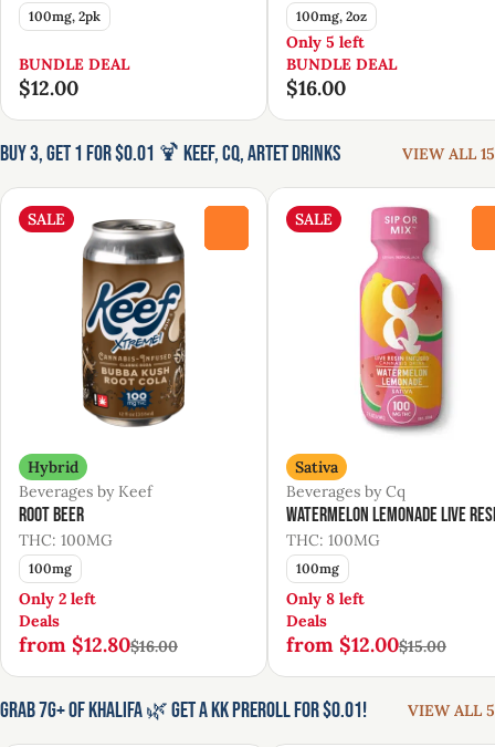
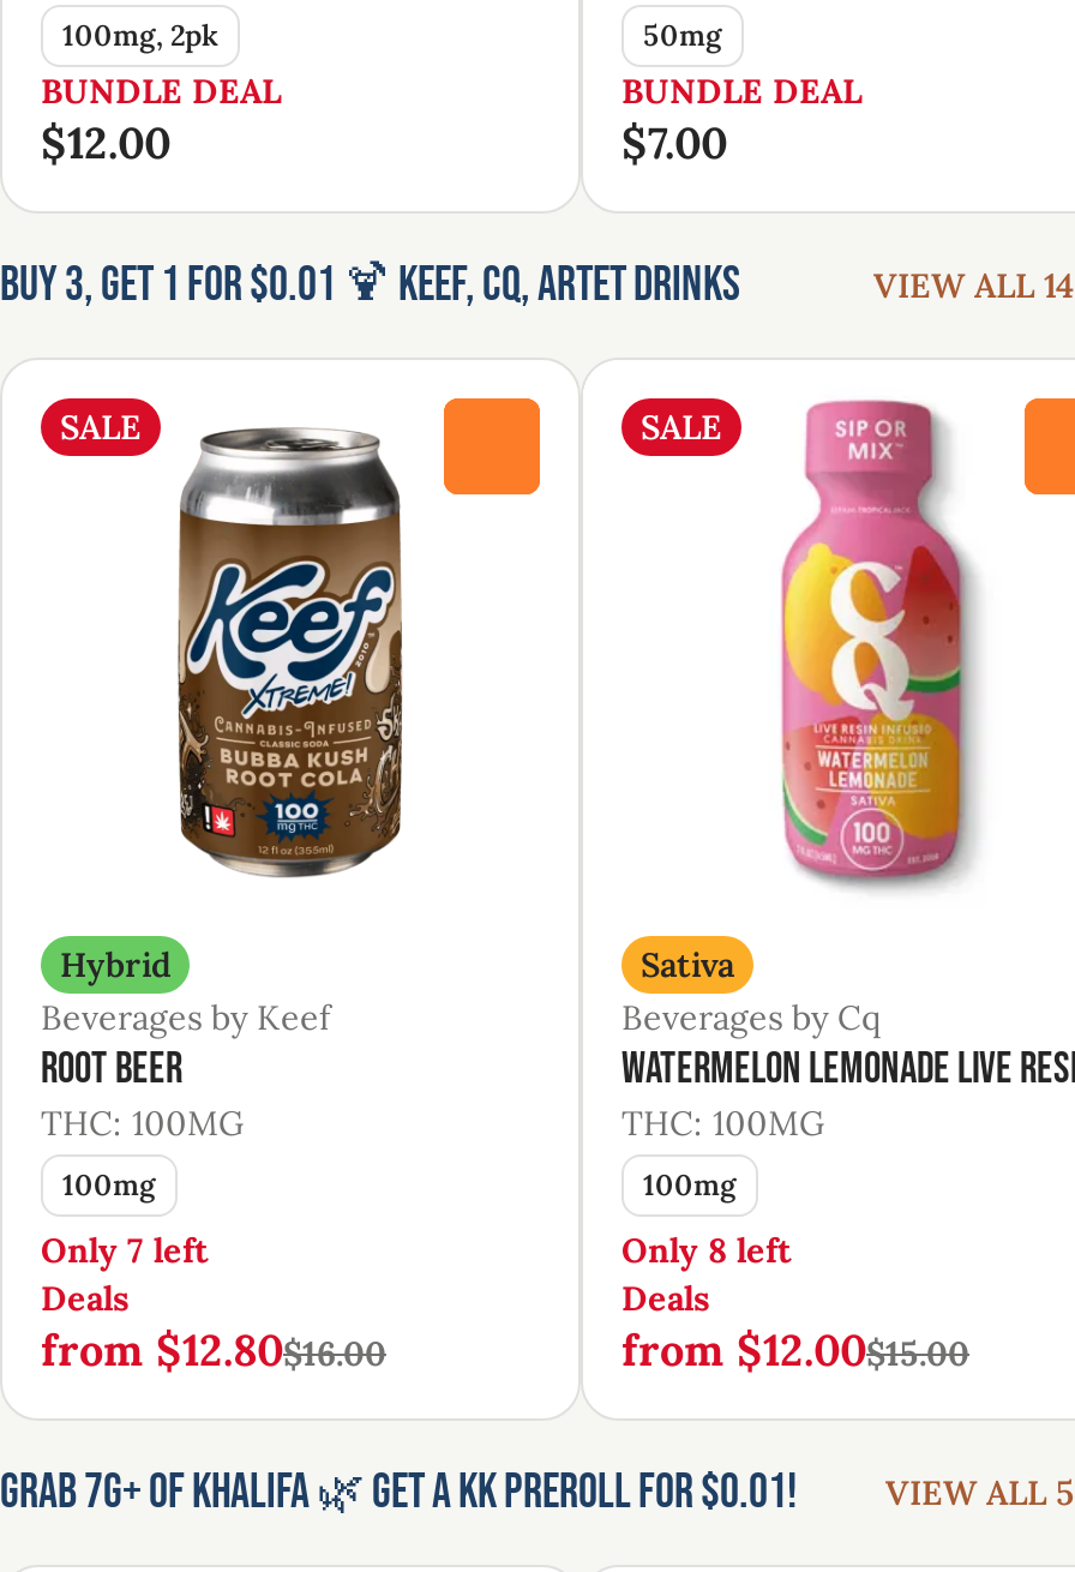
- 100mg, 2oz
- Only 5 left
+ 50mg

- $16.00
+ $7.00

- VIEW ALL 15
+ VIEW ALL 14

- Only 2 left
+ Only 7 left
